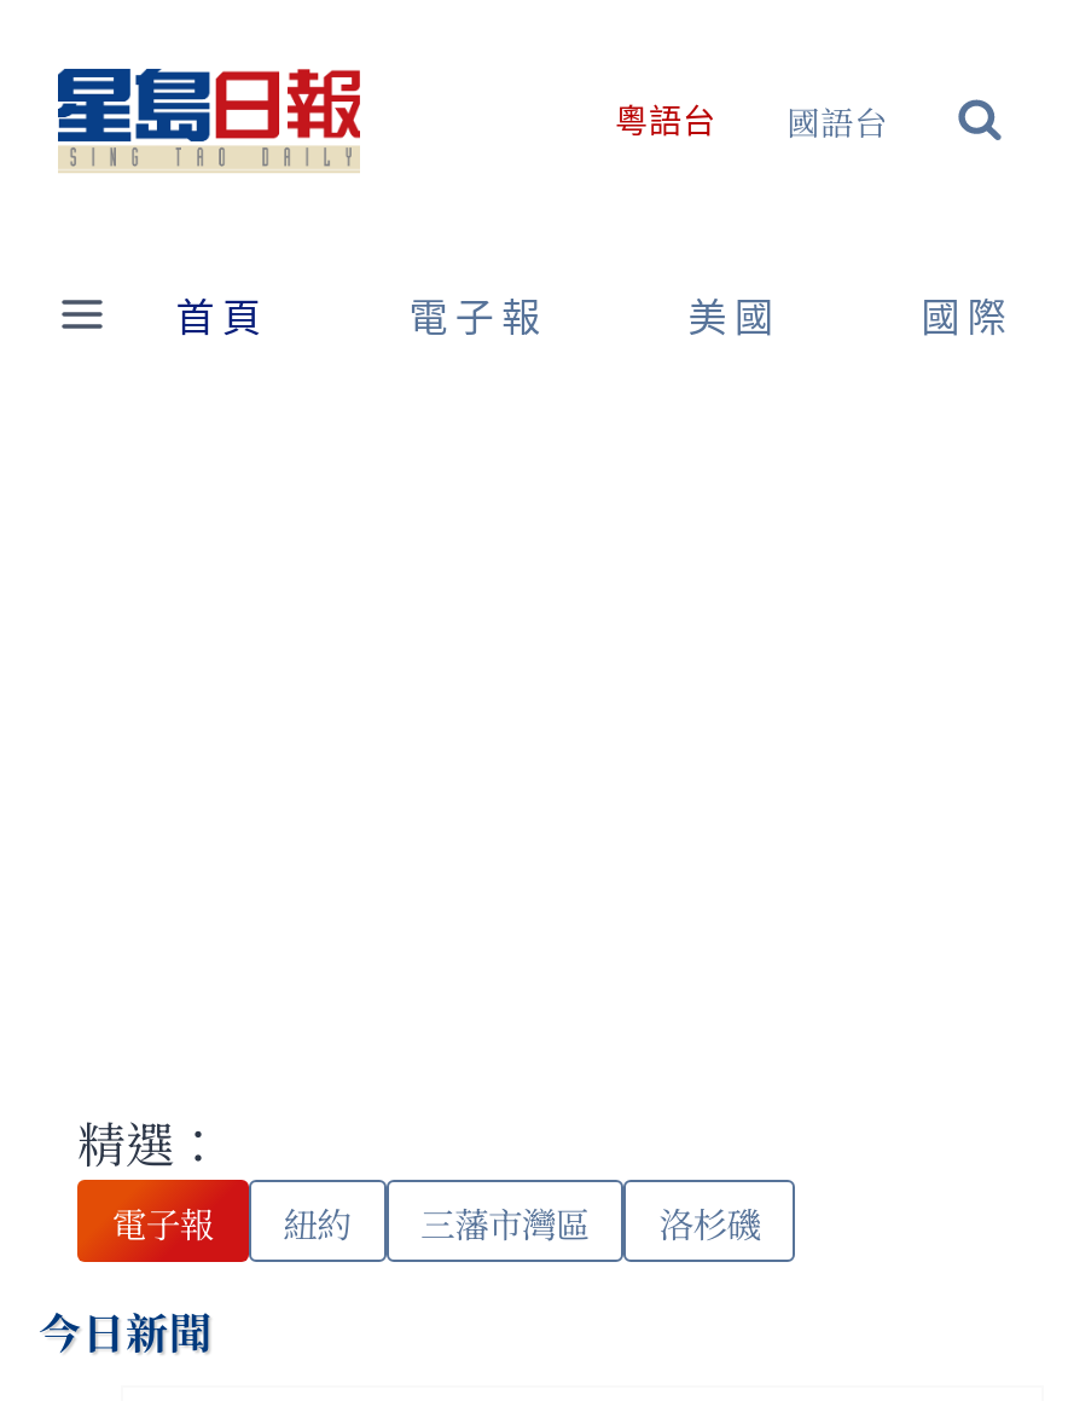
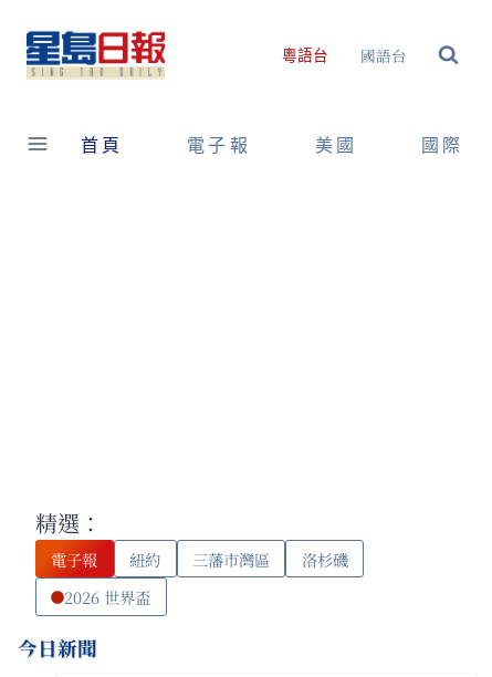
+ 2026 世界盃
